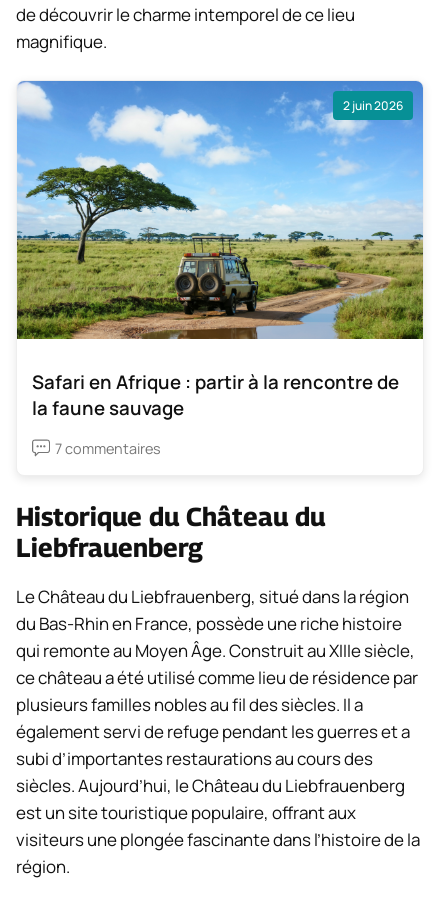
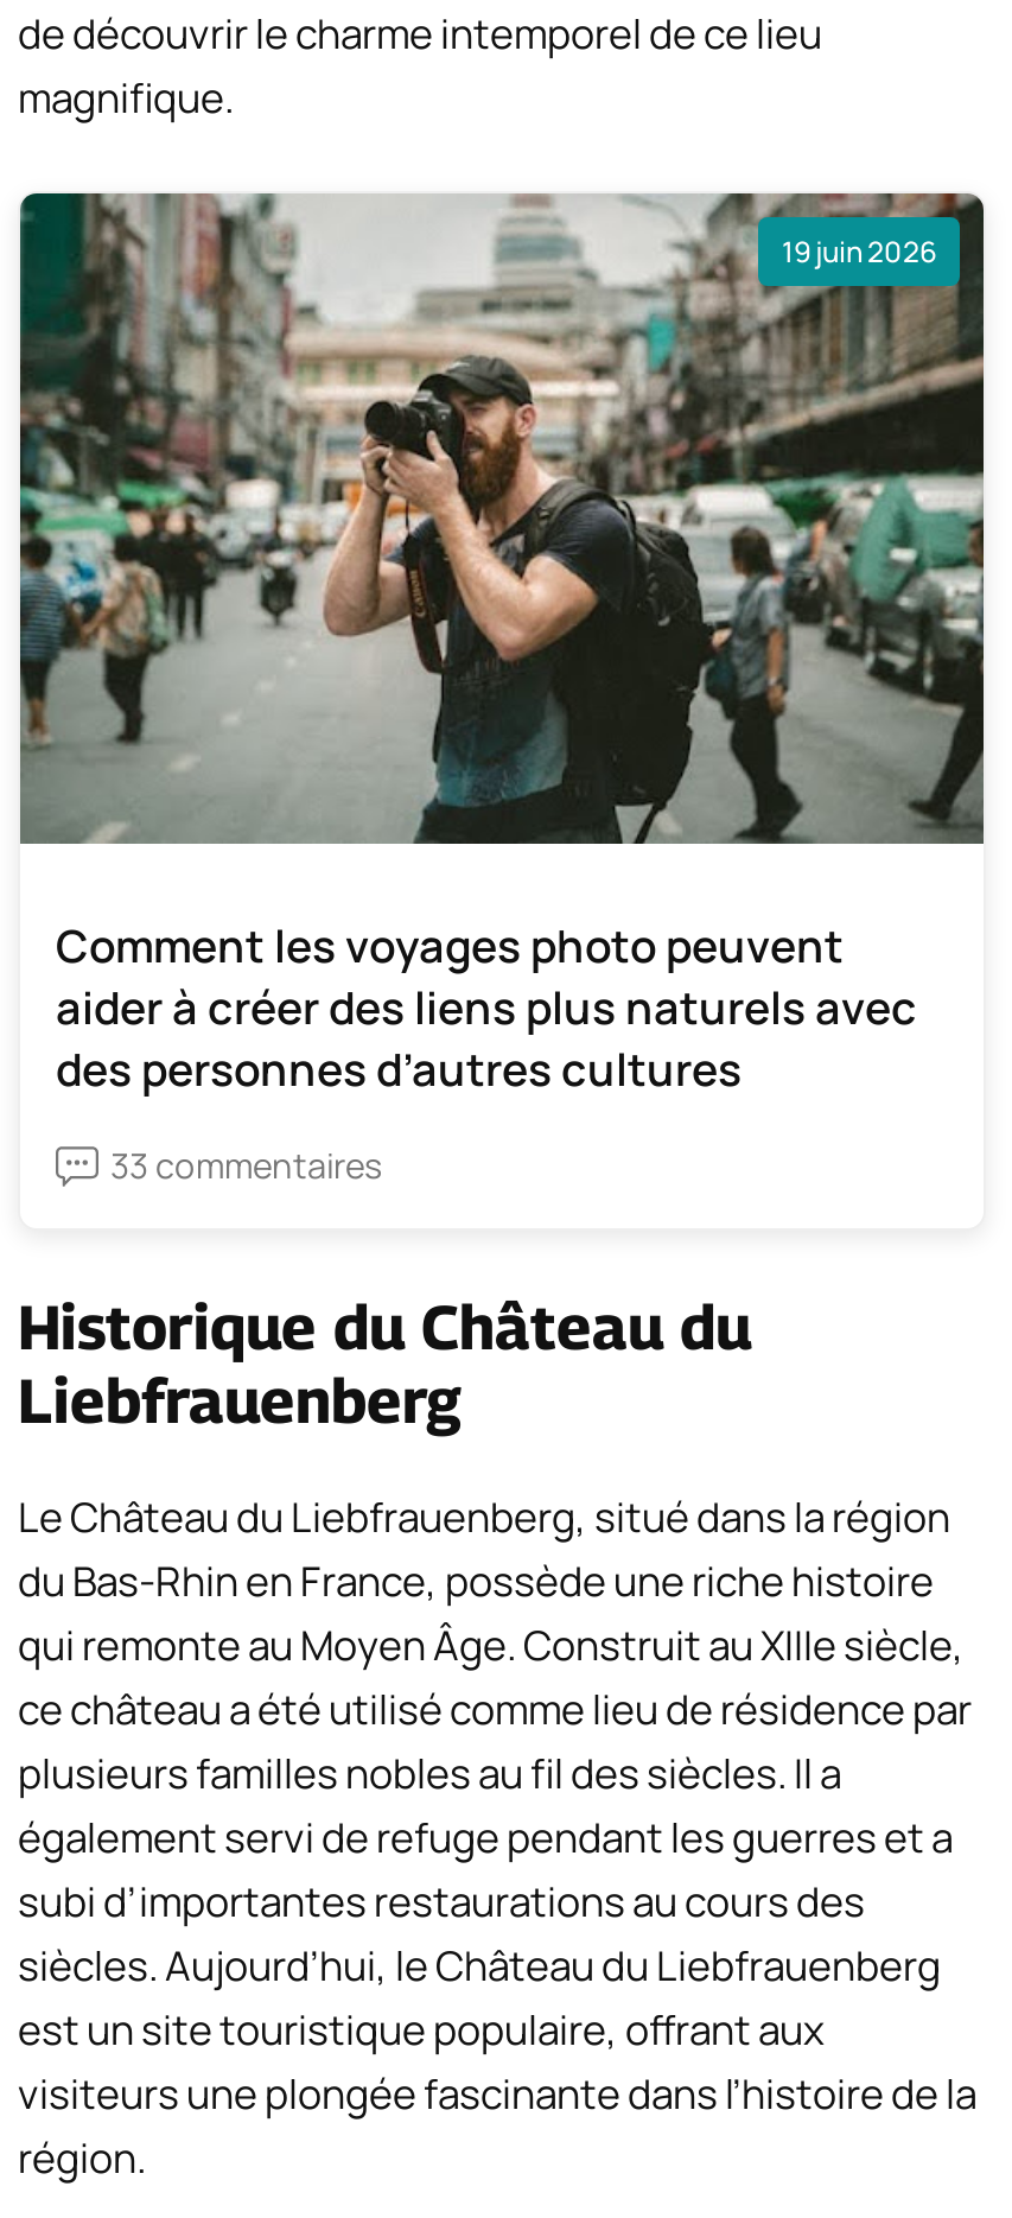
- [image]
- 2 juin 2026
+ [image]
+ 19 juin 2026

- Safari en Afrique : partir à la rencontre de
- la faune sauvage
+ Comment les voyages photo peuvent
+ aider à créer des liens plus naturels avec
+ des personnes d’autres cultures

- 7 commentaires
+ 33 commentaires
